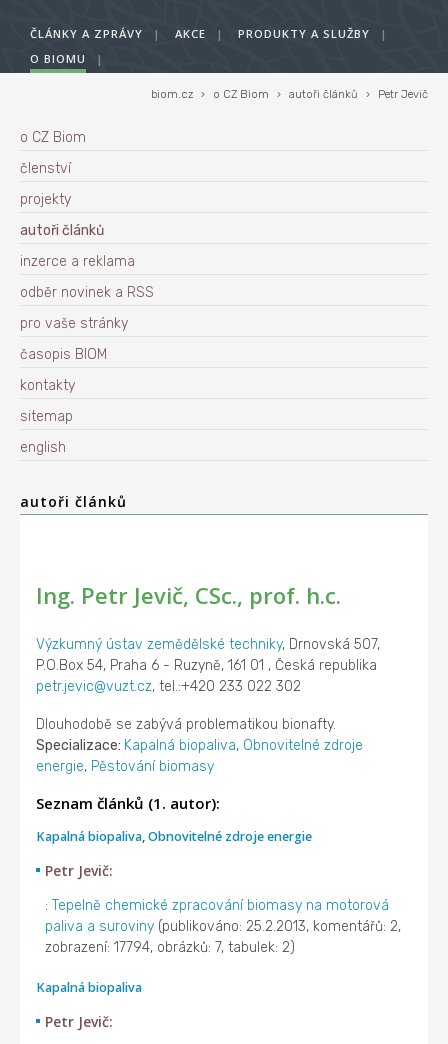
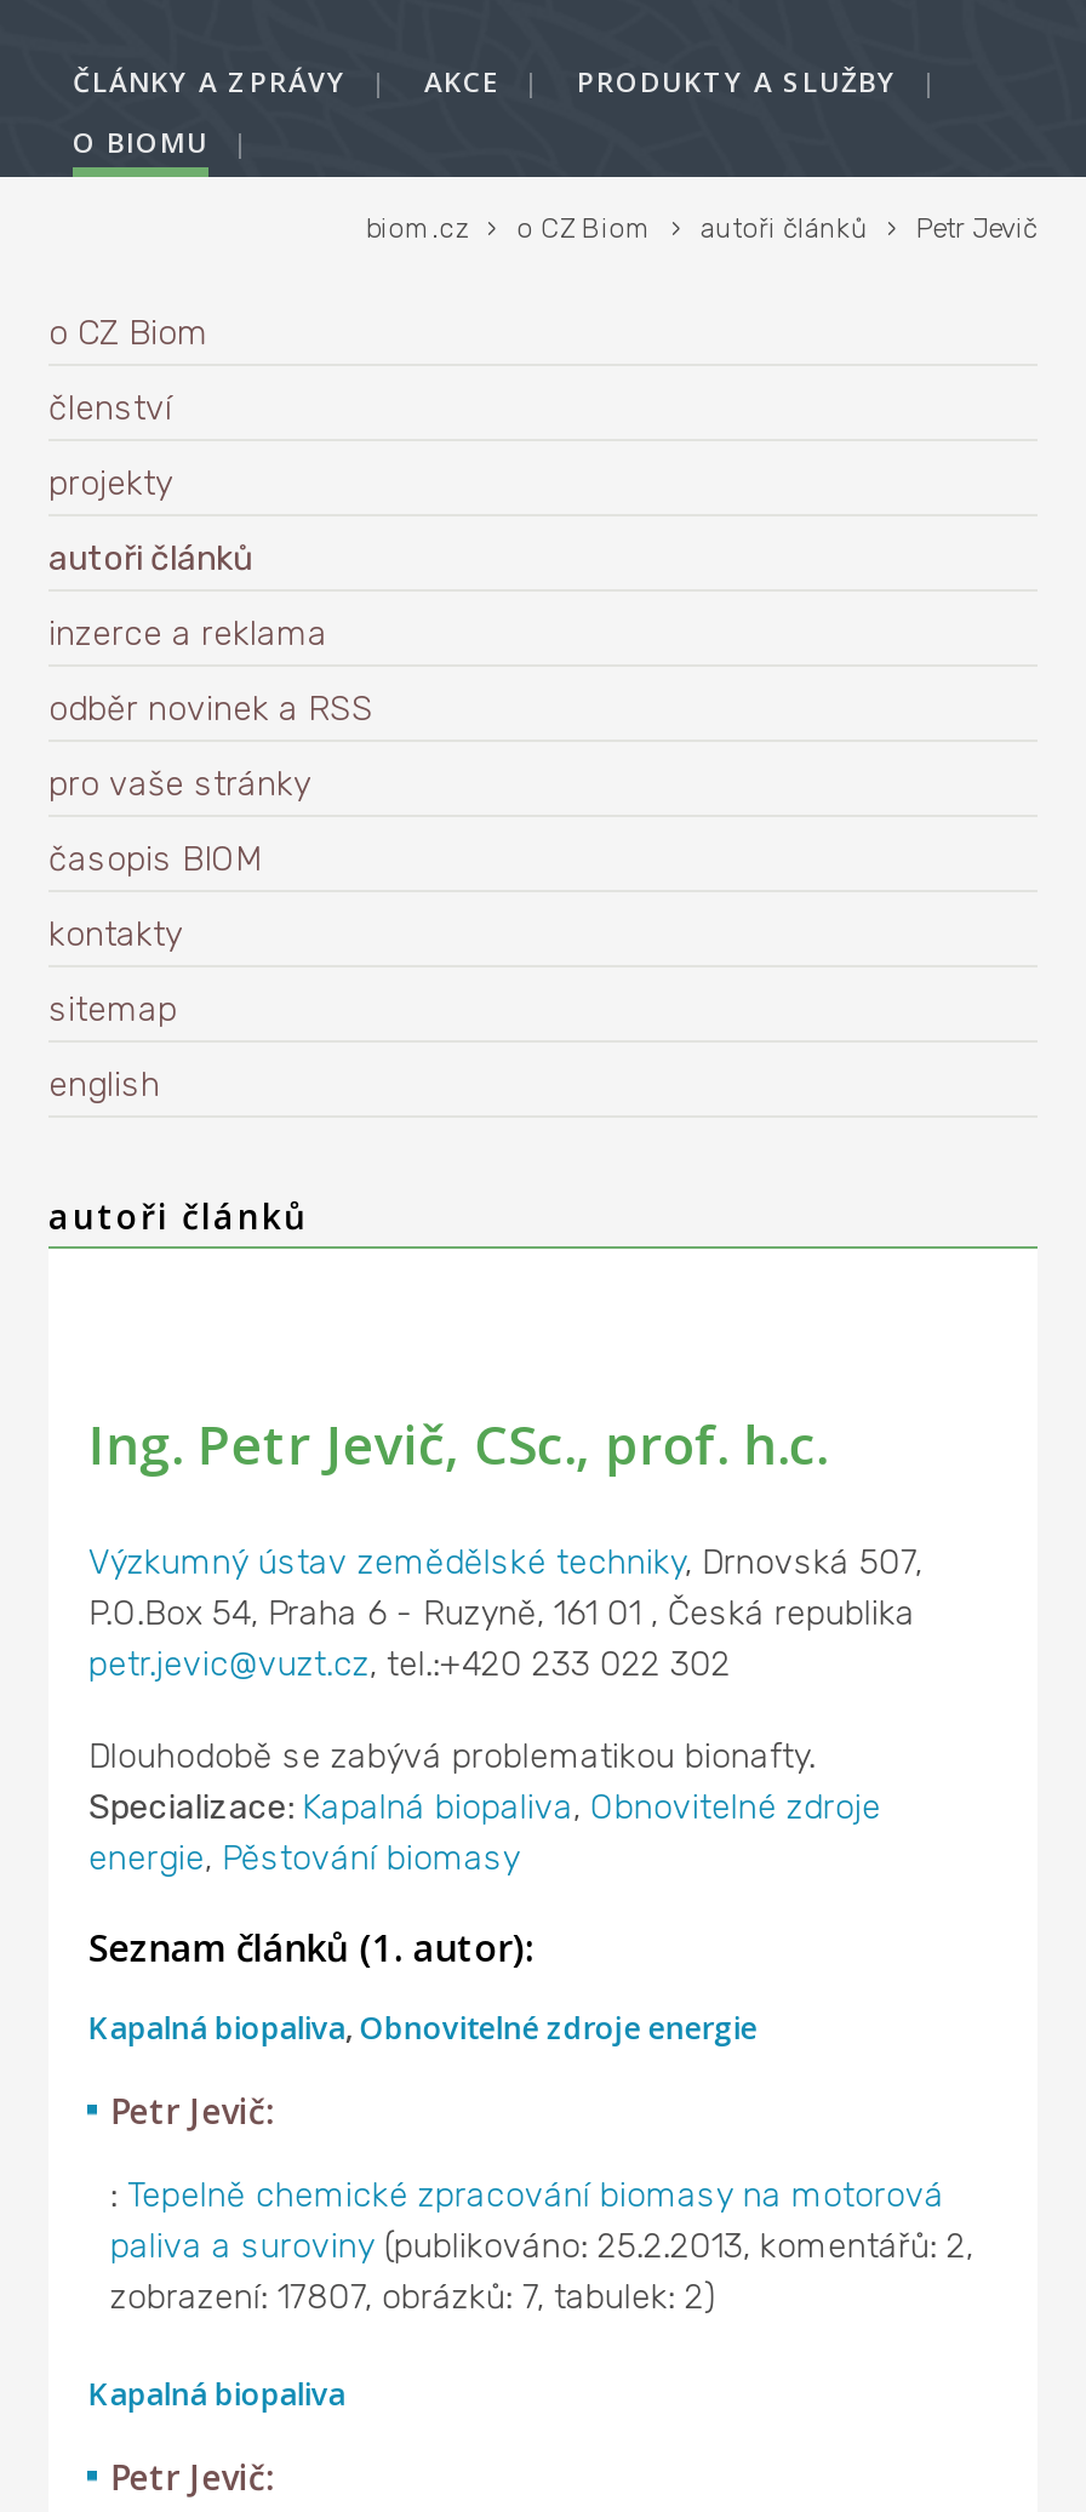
- zobrazení: 17794, obrázků: 7, tabulek: 2)
+ zobrazení: 17807, obrázků: 7, tabulek: 2)
